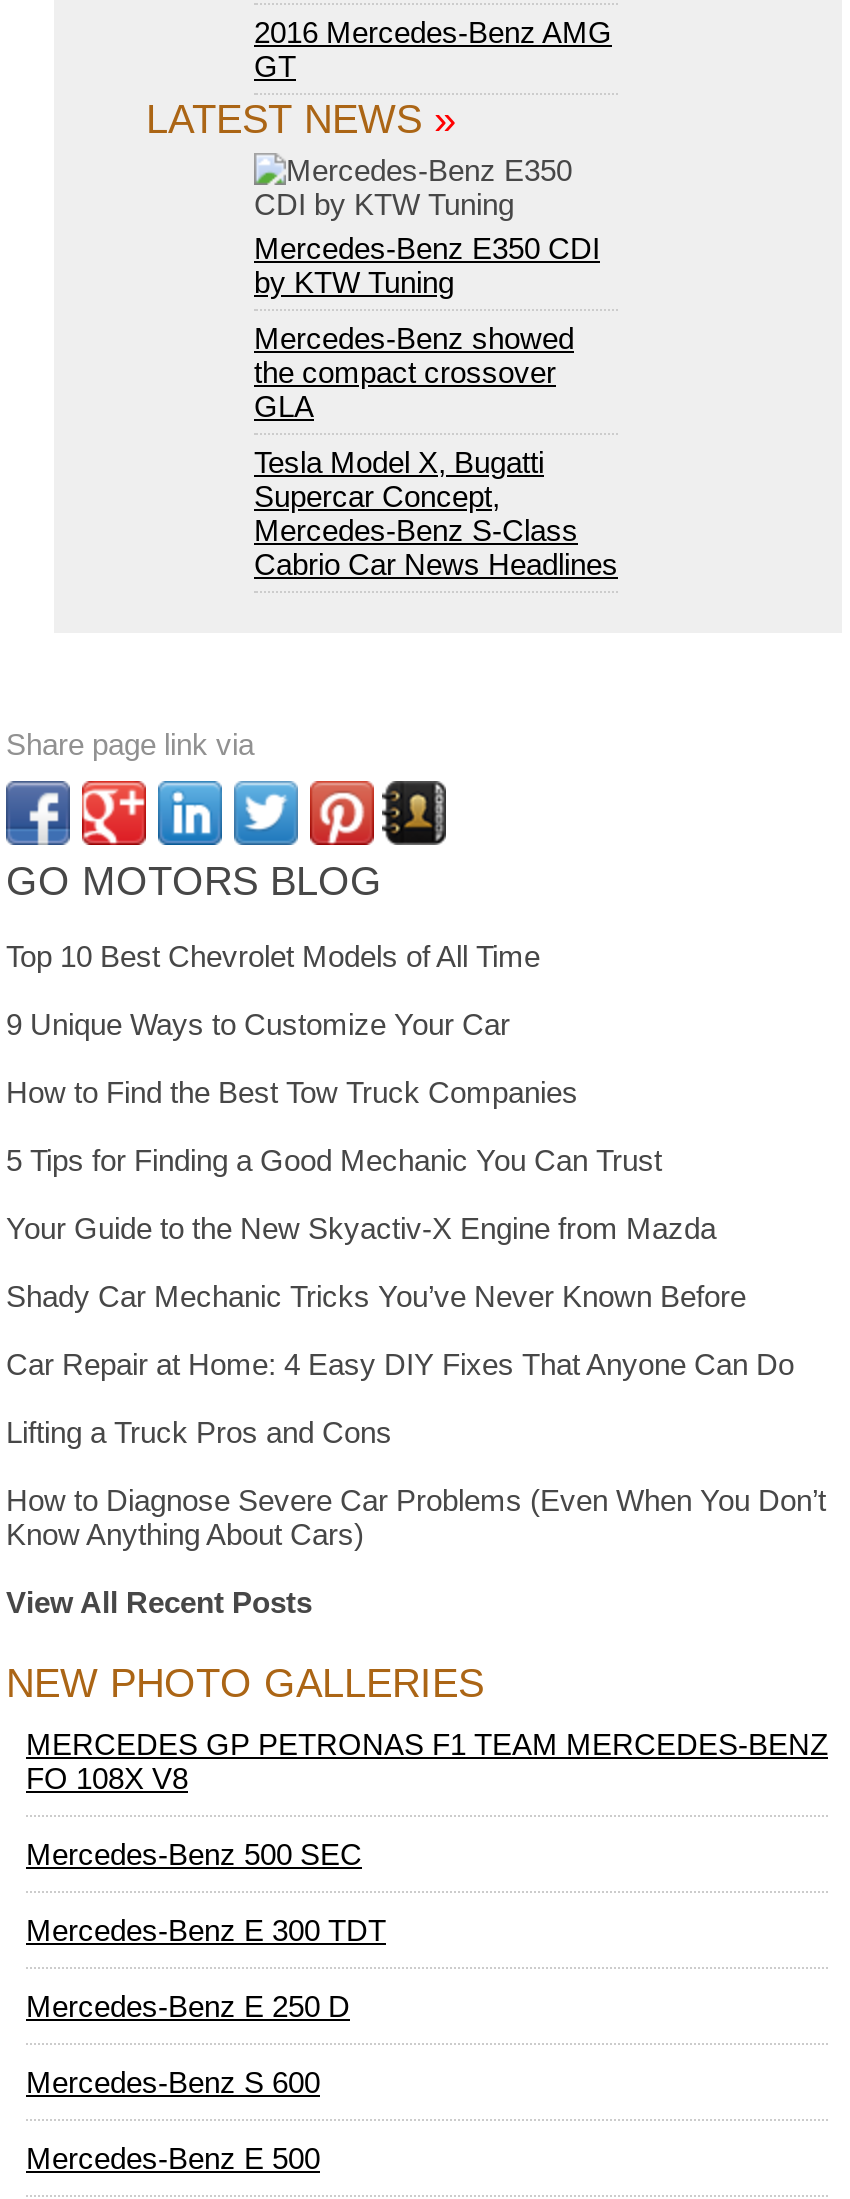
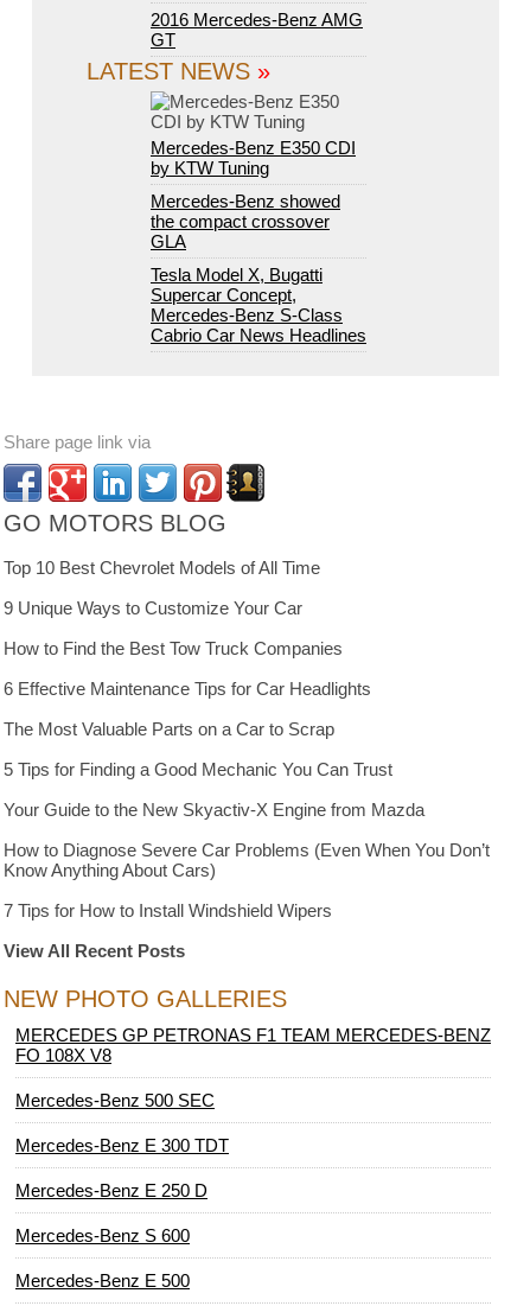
+ 6 Effective Maintenance Tips for Car Headlights
+ The Most Valuable Parts on a Car to Scrap

moved down: 5 Tips for Finding a Good Mechanic You Can Trust | Your Guide to the New Skyactiv-X Engine from Mazda

- Shady Car Mechanic Tricks You’ve Never Known Before
- Car Repair at Home: 4 Easy DIY Fixes That Anyone Can Do
- Lifting a Truck Pros and Cons

moved up: How to Diagnose Severe Car Problems (Even When You Don’t | Know Anything About Cars)

+ 7 Tips for How to Install Windshield Wipers
